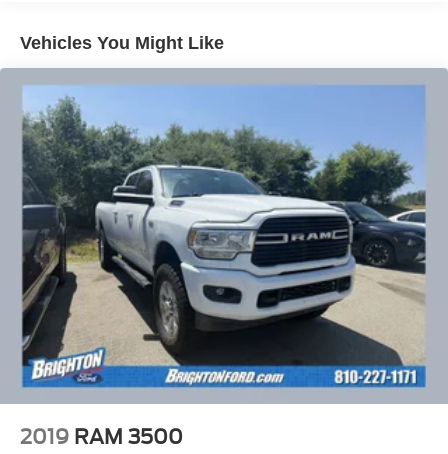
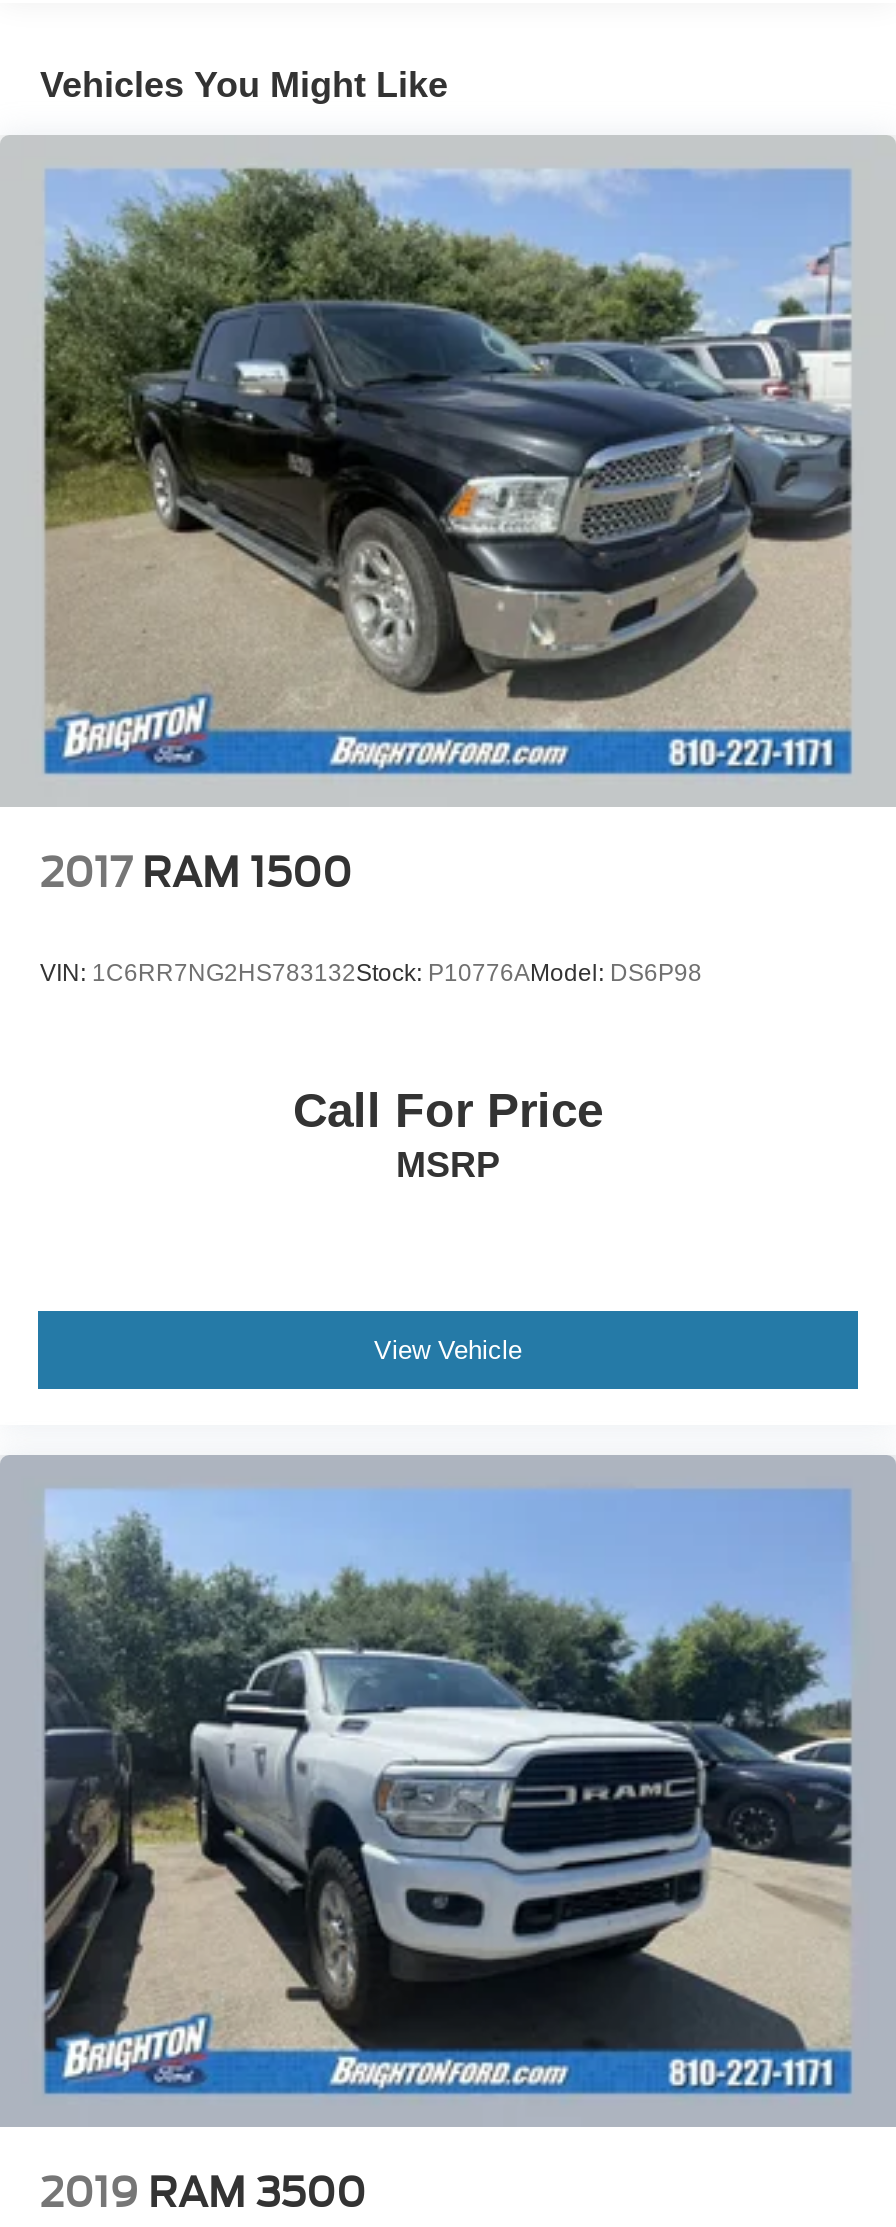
+ 2017 RAM 1500
+ VIN: 1C6RR7NG2HS783132Stock: P10776AModel: DS6P98
+ Call For Price
+ MSRP

+ [image]

+ View Vehicle
